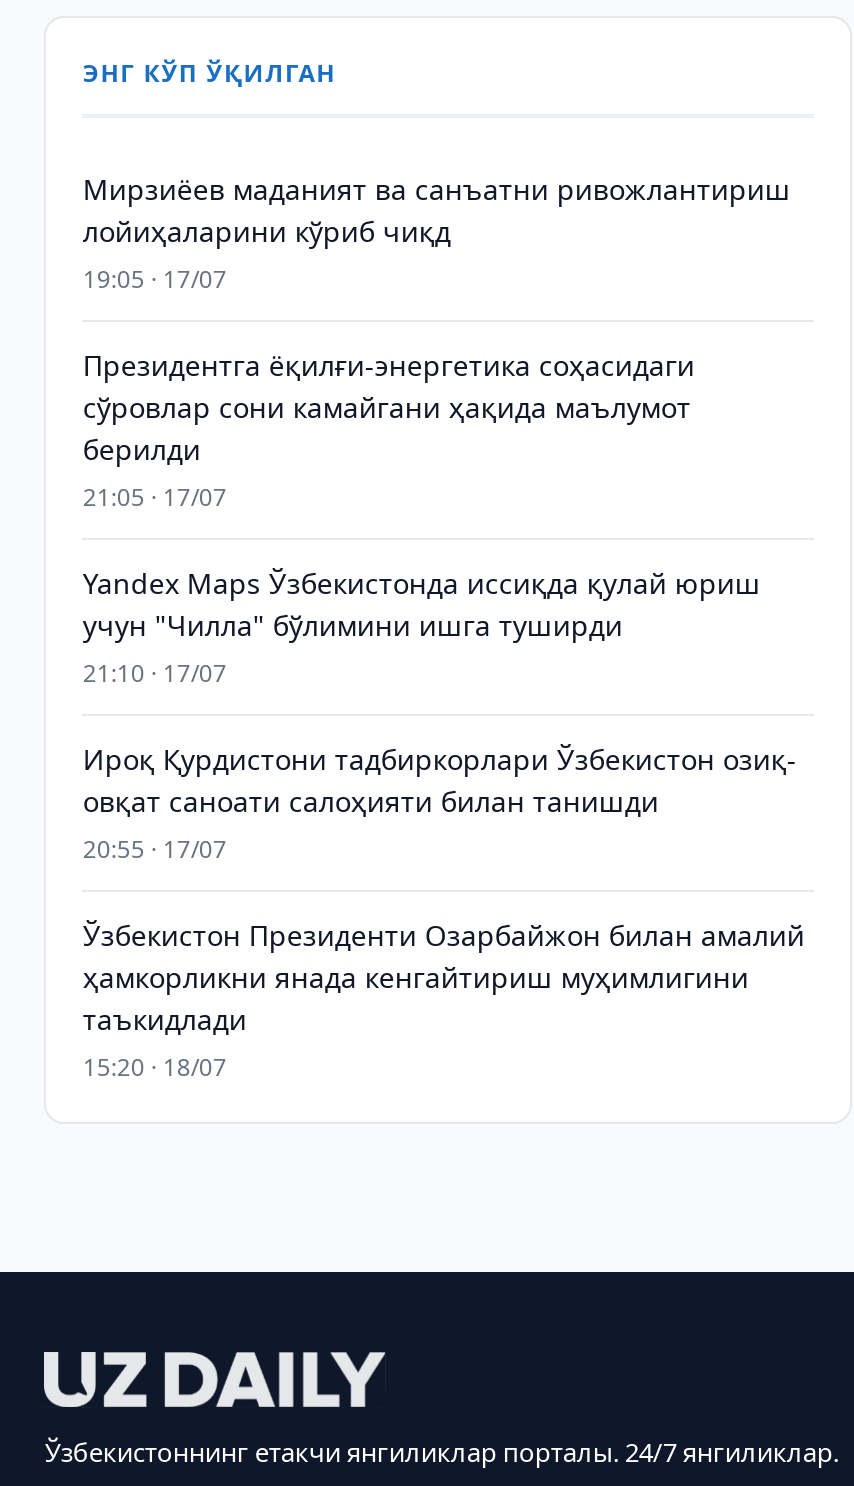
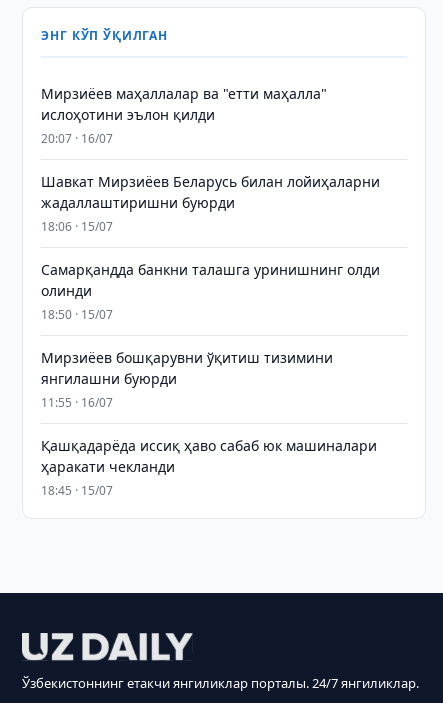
- Мирзиёев маданият ва санъатни ривожлантириш
- лойиҳаларини кўриб чиқд
- 19:05 · 17/07
+ Мирзиёев маҳаллалар ва "етти маҳалла"
+ ислоҳотини эълон қилди
+ 20:07 · 16/07

- Президентга ёқилғи-энергетика соҳасидаги
- сўровлар сони камайгани ҳақида маълумот
- берилди
- 21:05 · 17/07
+ Шавкат Мирзиёев Беларусь билан лойиҳаларни
+ жадаллаштиришни буюрди
+ 18:06 · 15/07

- Yandex Maps Ўзбекистонда иссиқда қулай юриш
- учун "Чилла" бўлимини ишга туширди
- 21:10 · 17/07
+ Самарқандда банкни талашга уринишнинг олди
+ олинди
+ 18:50 · 15/07

- Ироқ Қурдистони тадбиркорлари Ўзбекистон озиқ-
- овқат саноати салоҳияти билан танишди
- 20:55 · 17/07
+ Мирзиёев бошқарувни ўқитиш тизимини
+ янгилашни буюрди
+ 11:55 · 16/07

- Ўзбекистон Президенти Озарбайжон билан амалий
- ҳамкорликни янада кенгайтириш муҳимлигини
- таъкидлади
- 15:20 · 18/07
+ Қашқадарёда иссиқ ҳаво сабаб юк машиналари
+ ҳаракати чекланди
+ 18:45 · 15/07
